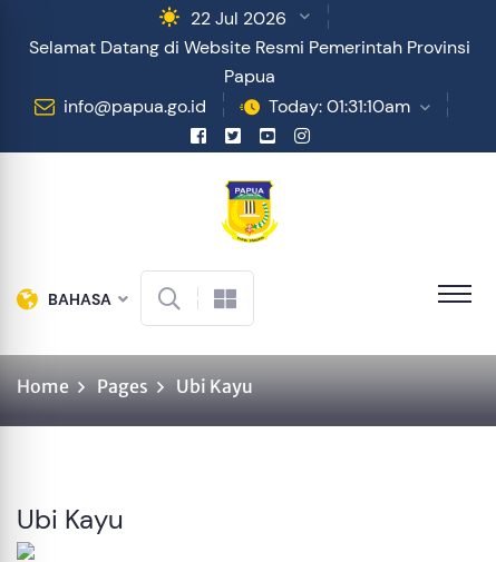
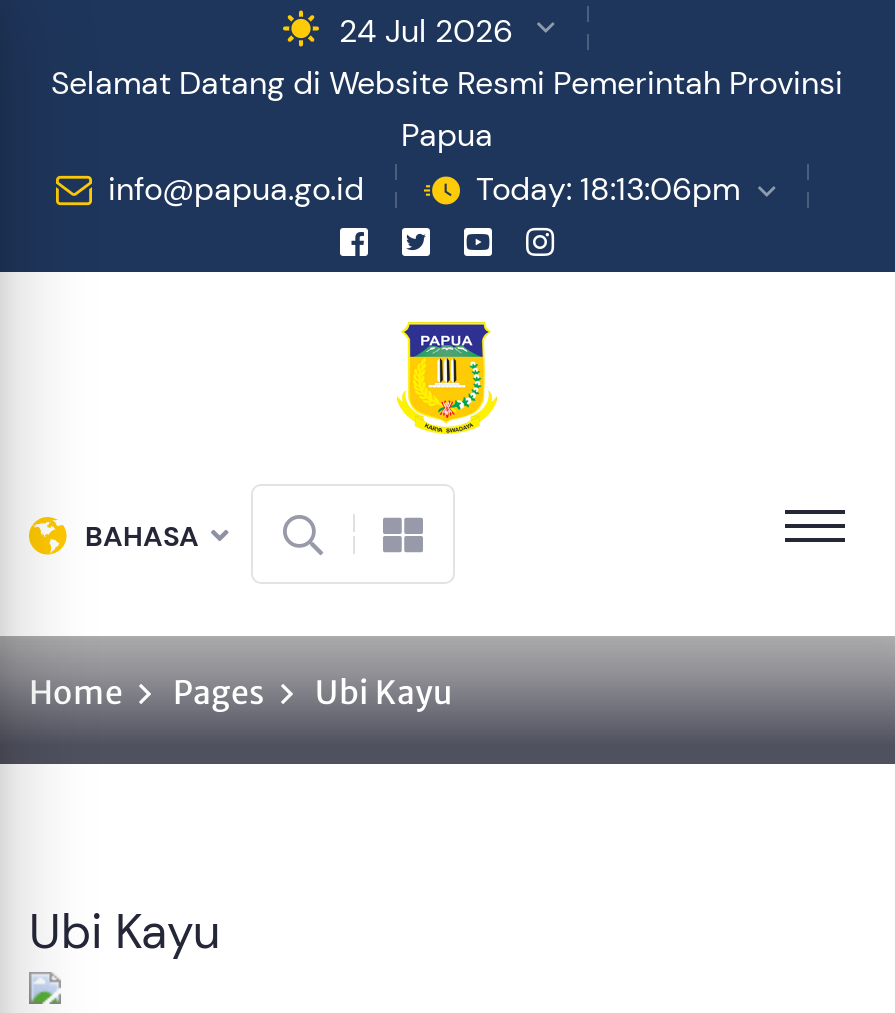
- 22 Jul 2026
+ 24 Jul 2026

- Today: 01:31:10am
+ Today: 18:13:06pm
